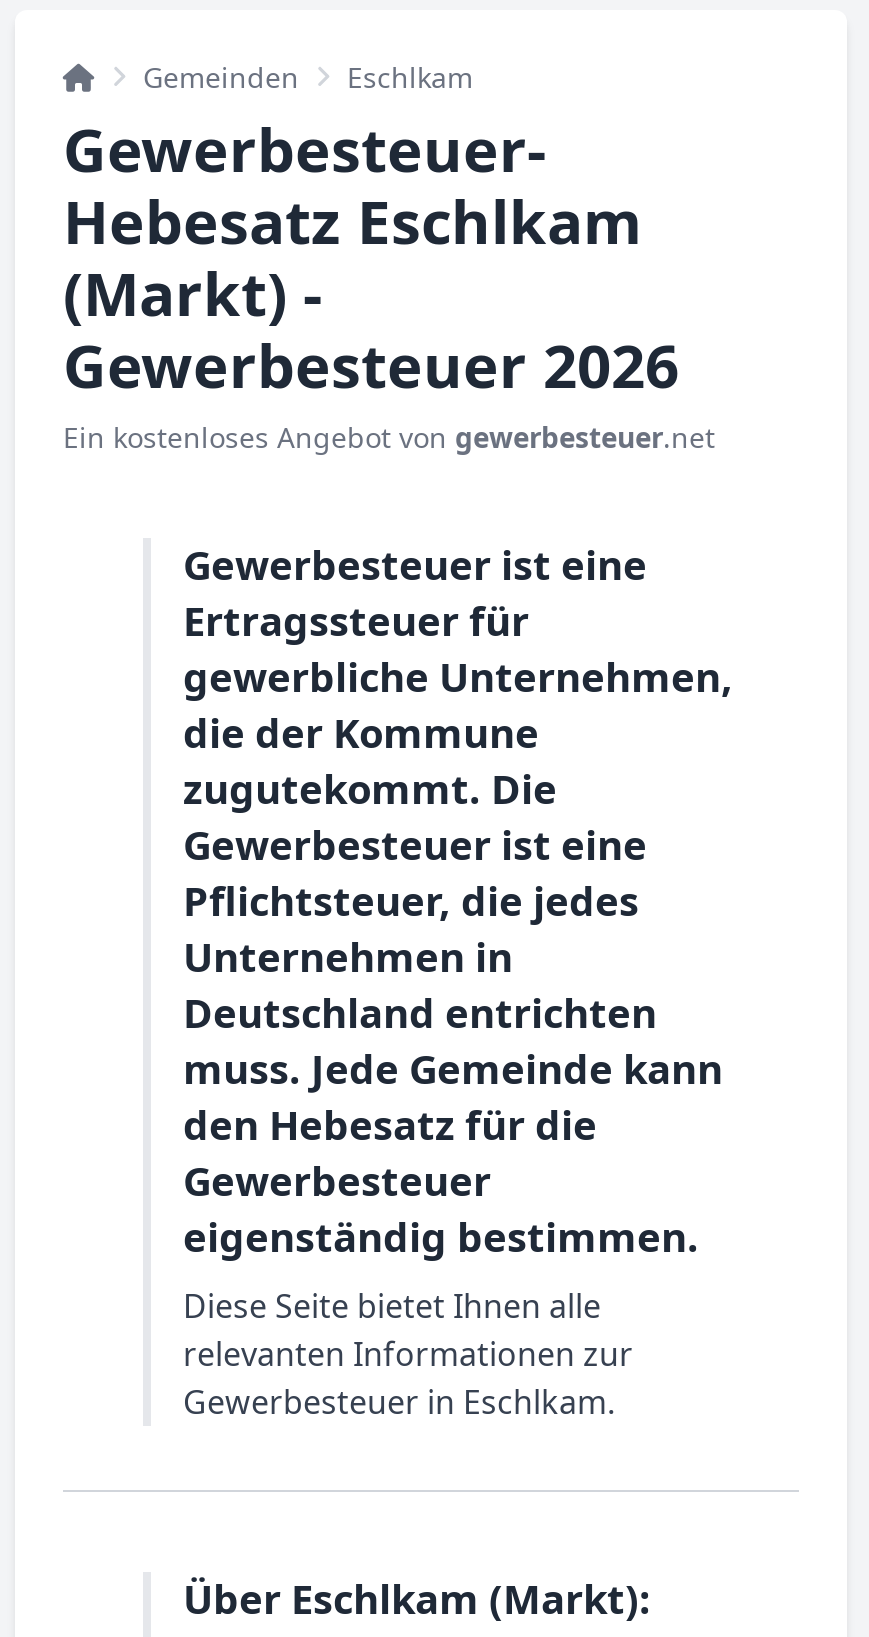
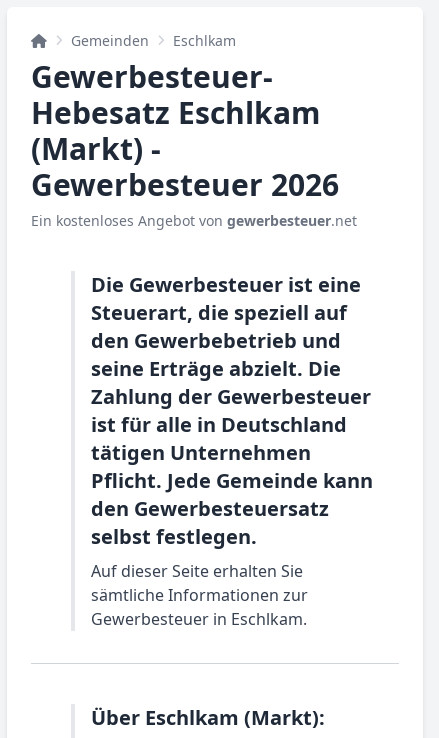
- Gewerbesteuer ist eine
- Ertragssteuer für
- gewerbliche Unternehmen,
- die der Kommune
- zugutekommt. Die
- Gewerbesteuer ist eine
- Pflichtsteuer, die jedes
- Unternehmen in
- Deutschland entrichten
- muss. Jede Gemeinde kann
- den Hebesatz für die
- Gewerbesteuer
- eigenständig bestimmen.
- Diese Seite bietet Ihnen alle
- relevanten Informationen zur
+ Die Gewerbesteuer ist eine
+ Steuerart, die speziell auf
+ den Gewerbebetrieb und
+ seine Erträge abzielt. Die
+ Zahlung der Gewerbesteuer
+ ist für alle in Deutschland
+ tätigen Unternehmen
+ Pflicht. Jede Gemeinde kann
+ den Gewerbesteuersatz
+ selbst festlegen.
+ Auf dieser Seite erhalten Sie
+ sämtliche Informationen zur
